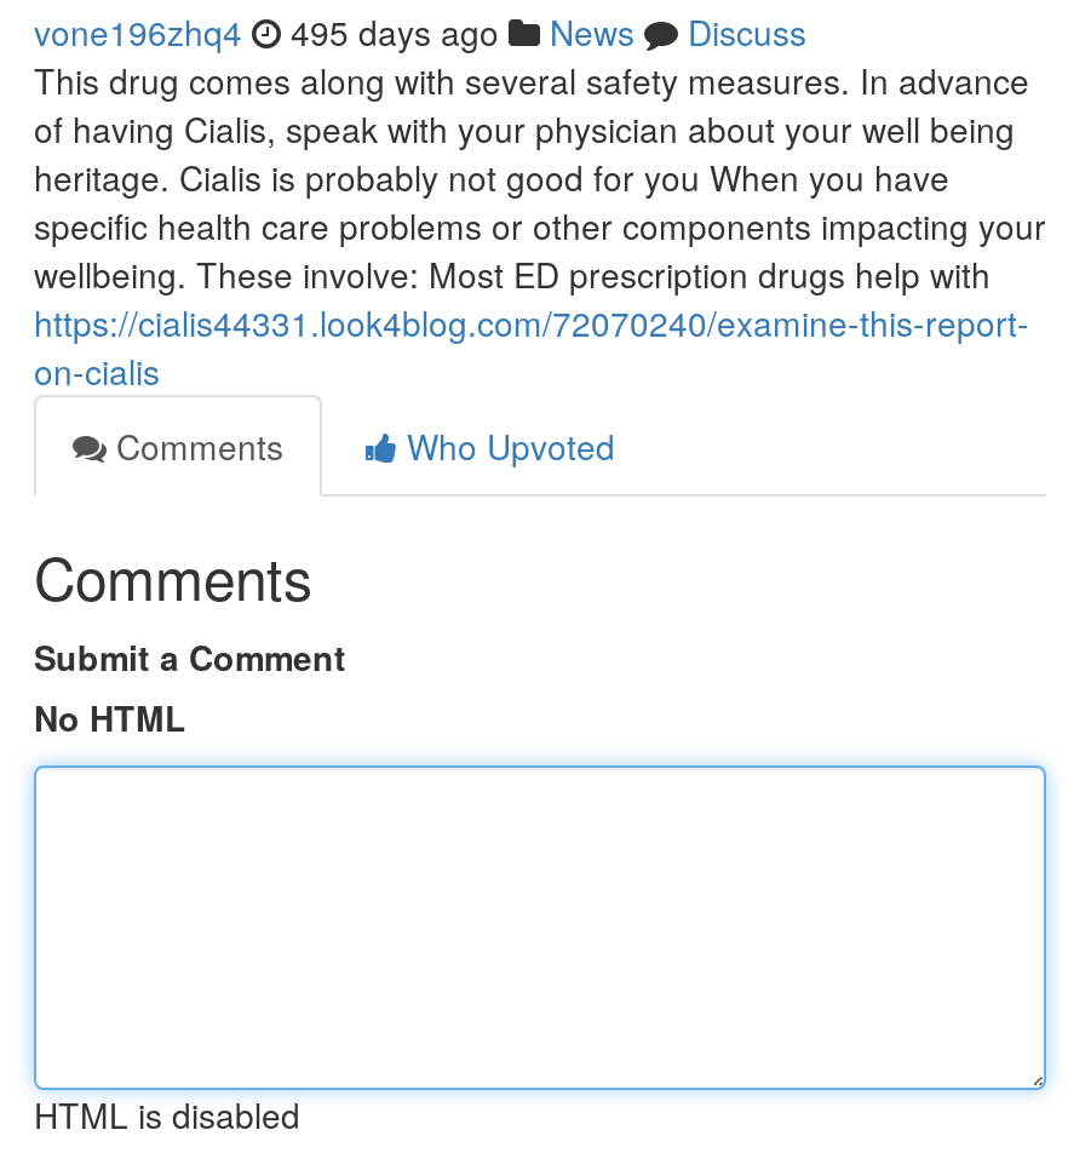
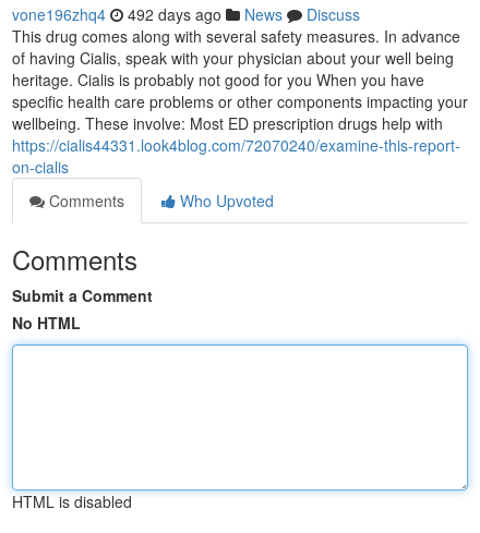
- vone196zhq4 495 days ago News Discuss
+ vone196zhq4 492 days ago News Discuss
